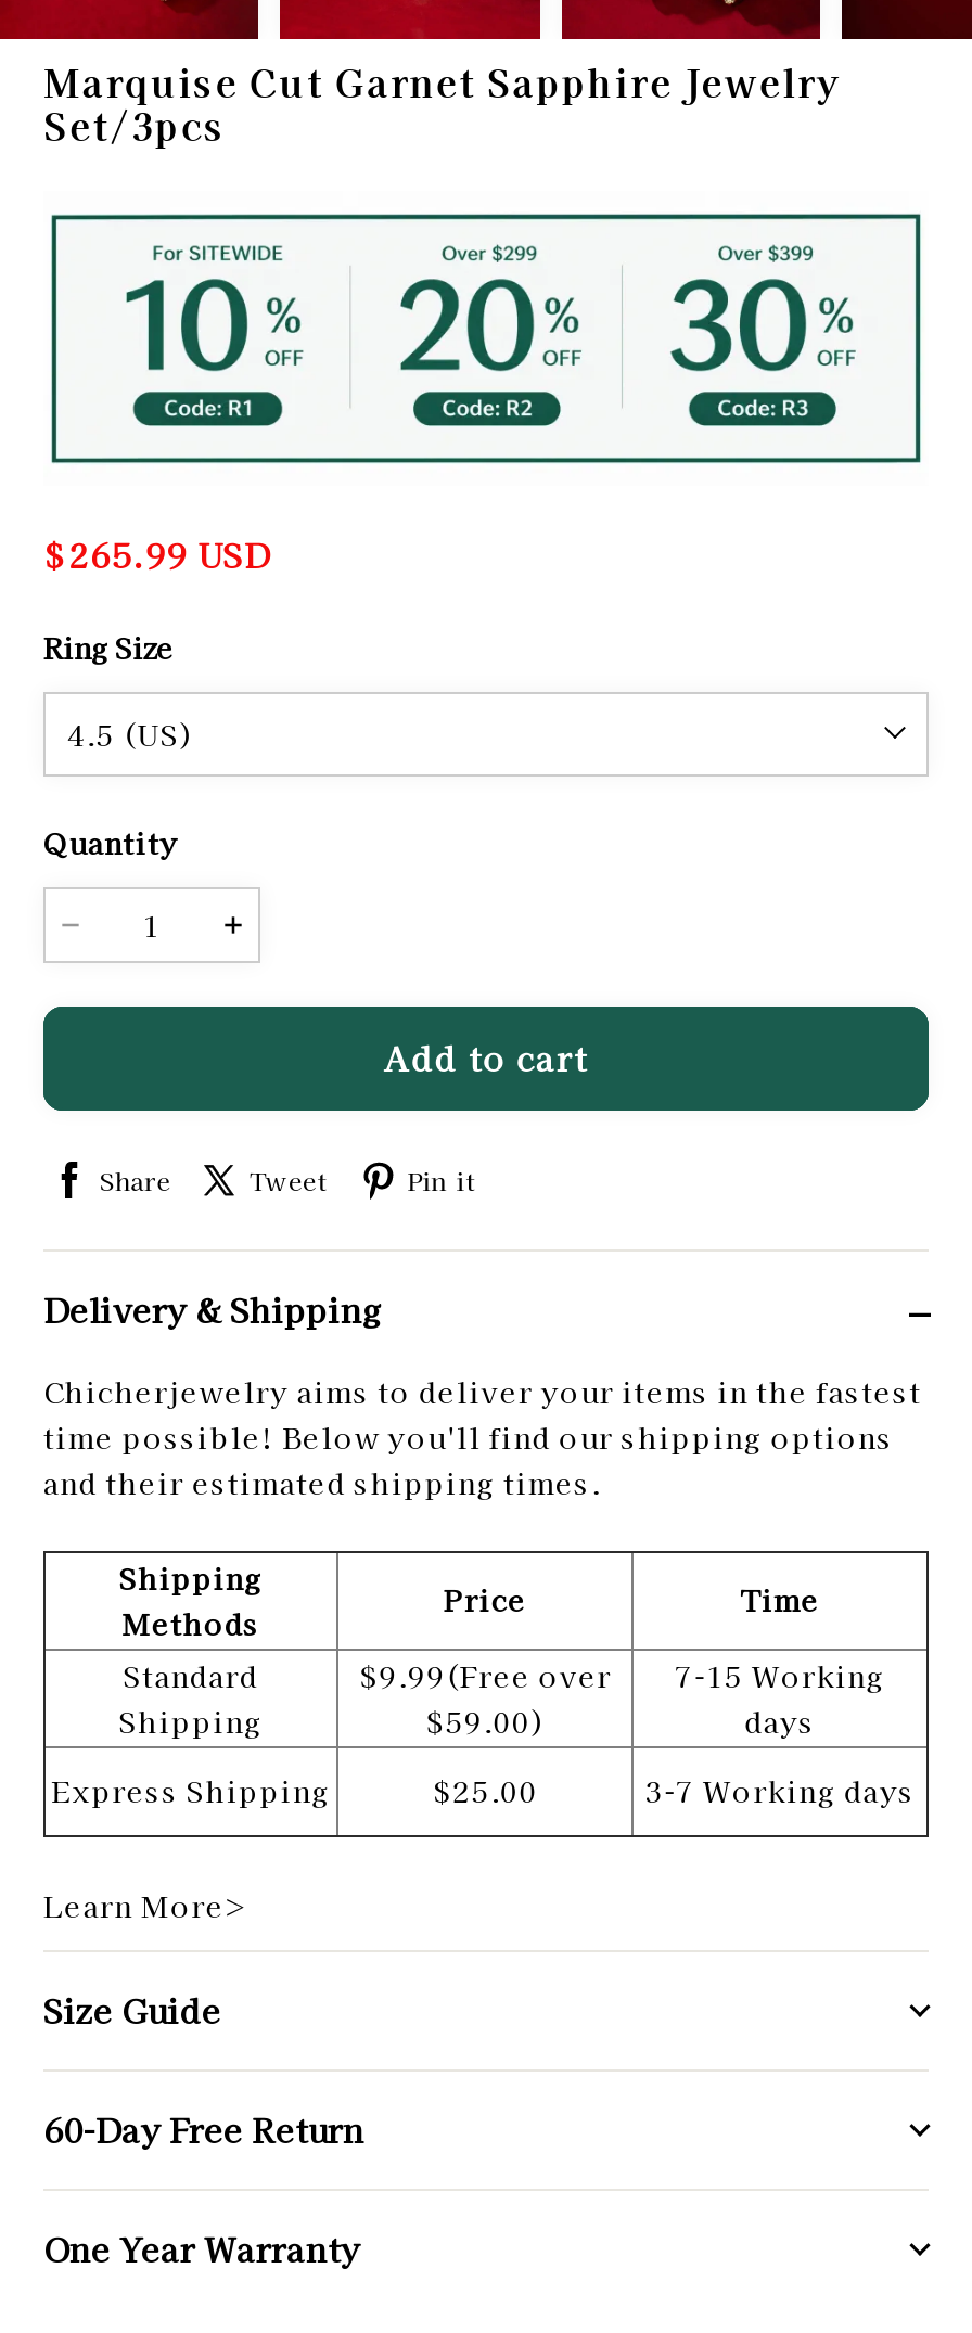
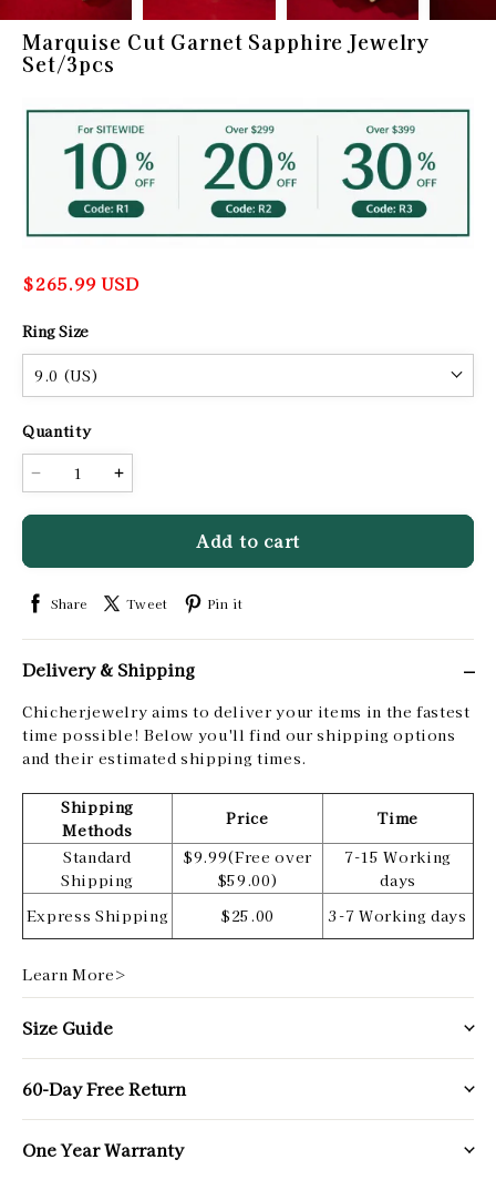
- 4.5 (US)
+ 9.0 (US)
